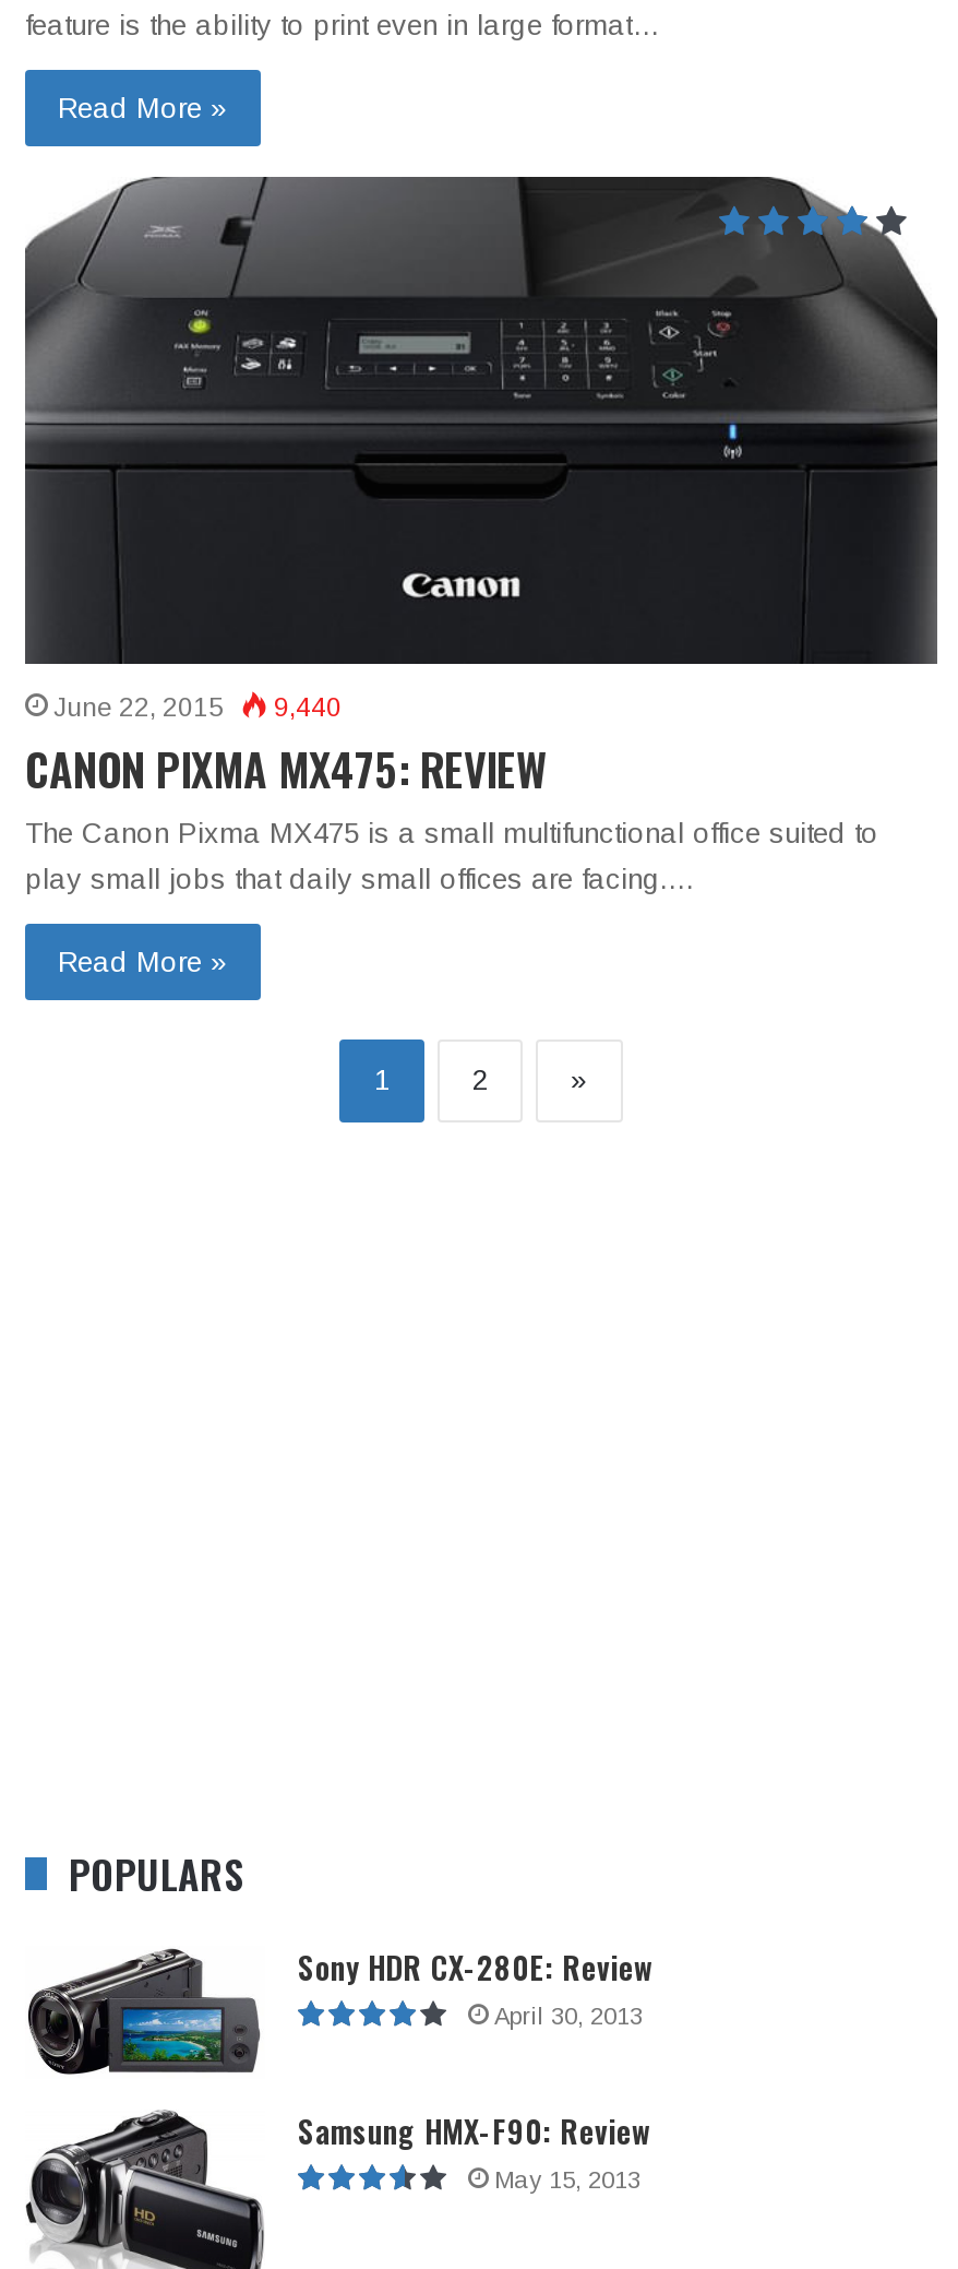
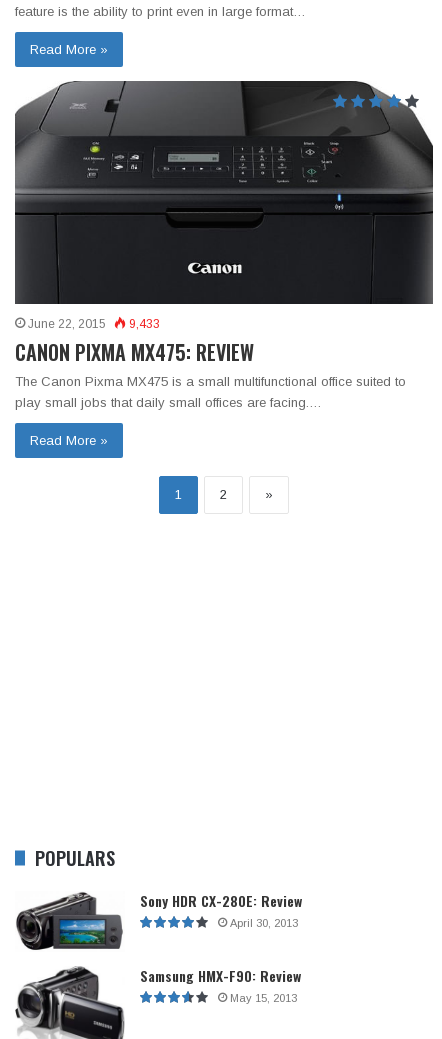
- June 22, 2015 9,440
+ June 22, 2015 9,433
